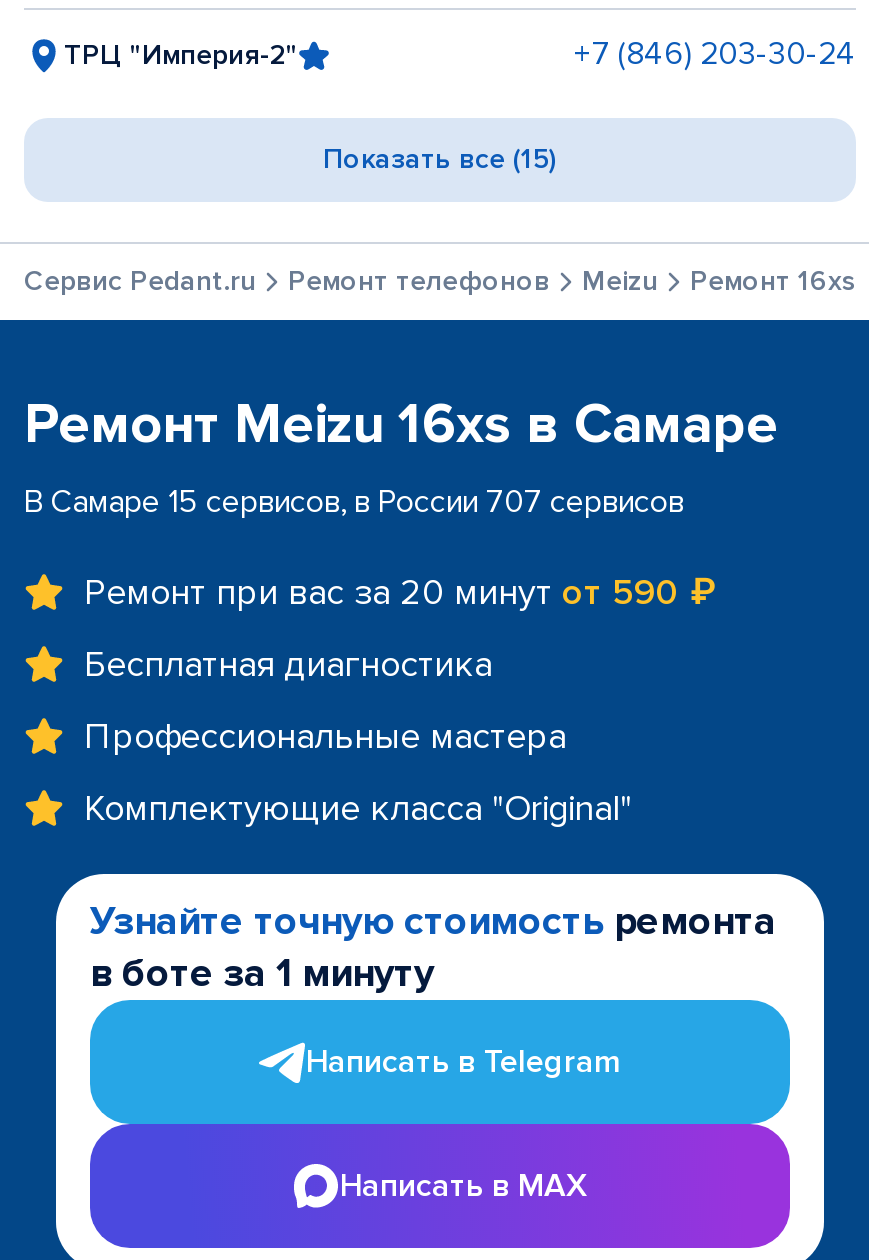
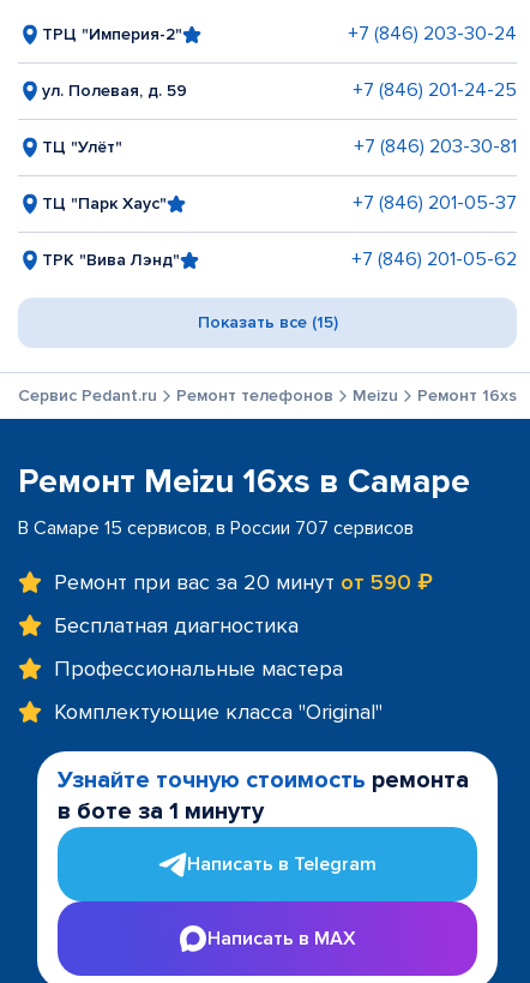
+ ул. Полевая, д. 59
+ +7 (846) 201-24-25
+ ТЦ "Улёт"
+ +7 (846) 203-30-81
+ ТЦ "Парк Хаус"
+ +7 (846) 201-05-37
+ ТРК "Вива Лэнд"
+ +7 (846) 201-05-62
